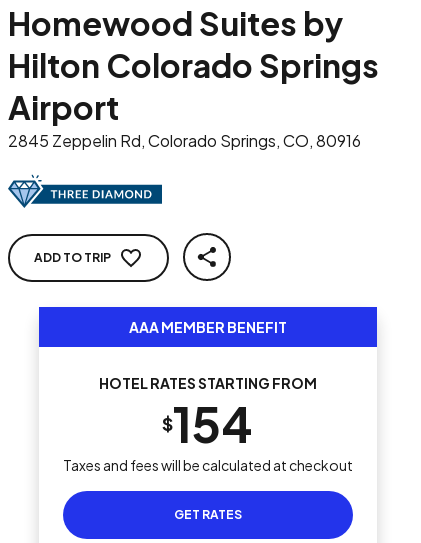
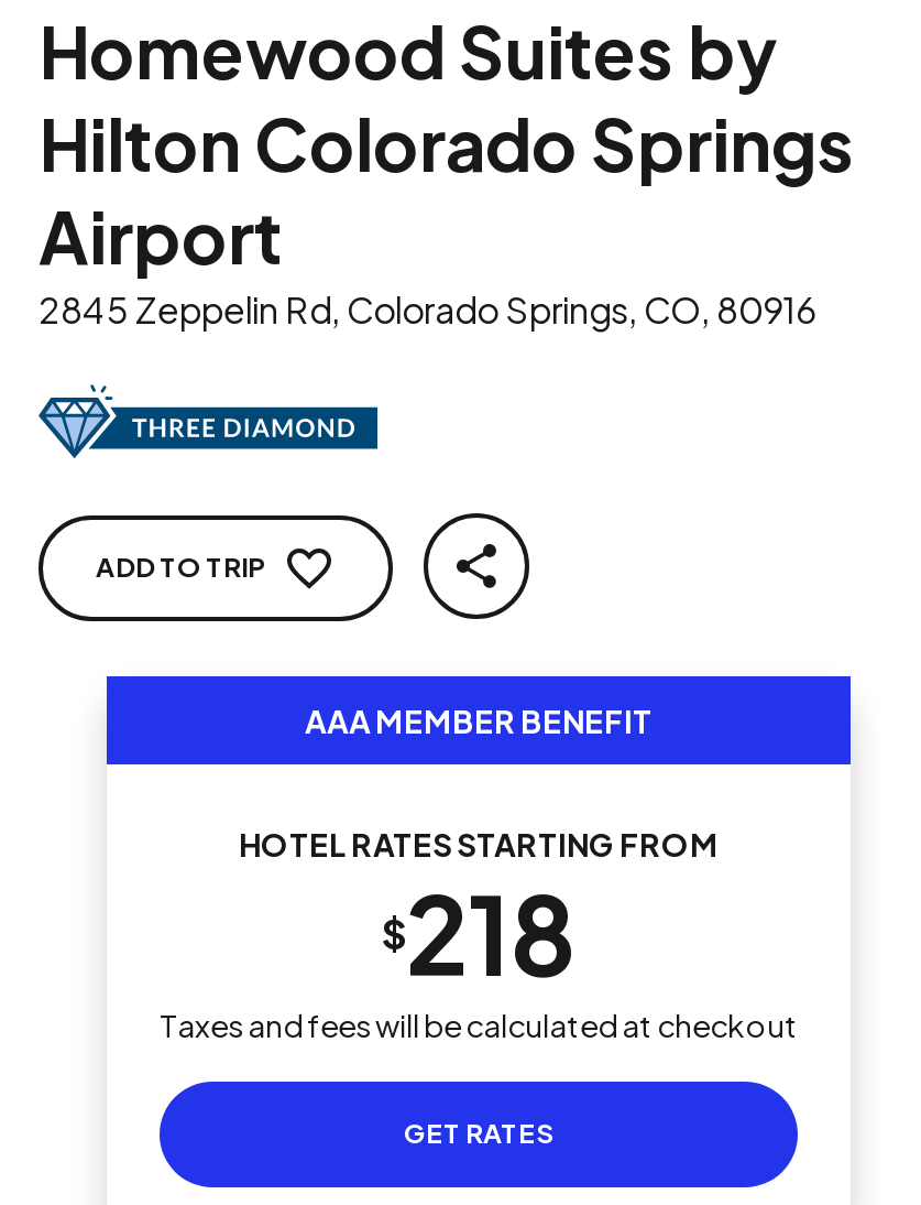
- $154
+ $218
